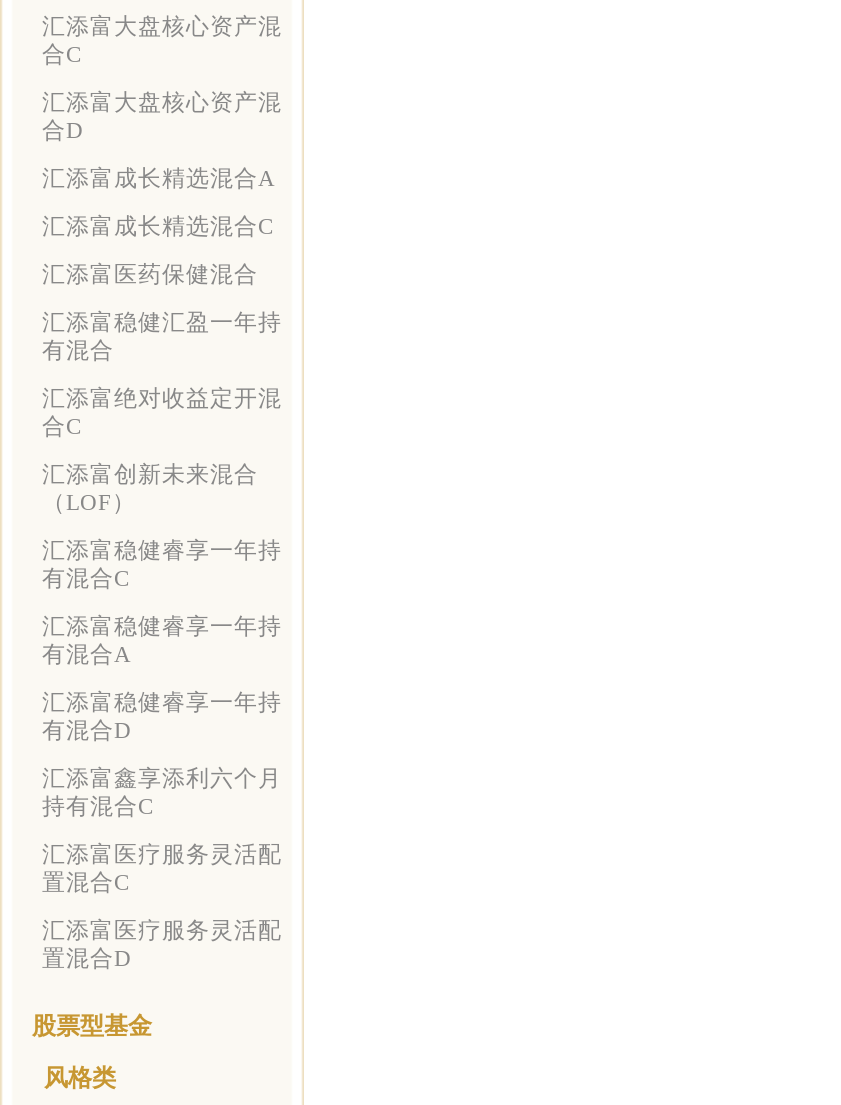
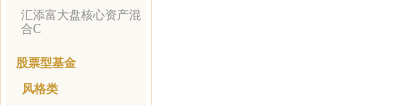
- 汇添富大盘核心资产混
- 合D
- 汇添富成长精选混合A
- 汇添富成长精选混合C
- 汇添富医药保健混合
- 汇添富稳健汇盈一年持
- 有混合
- 汇添富绝对收益定开混
- 合C
- 汇添富创新未来混合
- （LOF）
- 汇添富稳健睿享一年持
- 有混合C
- 汇添富稳健睿享一年持
- 有混合A
- 汇添富稳健睿享一年持
- 有混合D
- 汇添富鑫享添利六个月
- 持有混合C
- 汇添富医疗服务灵活配
- 置混合C
- 汇添富医疗服务灵活配
- 置混合D
